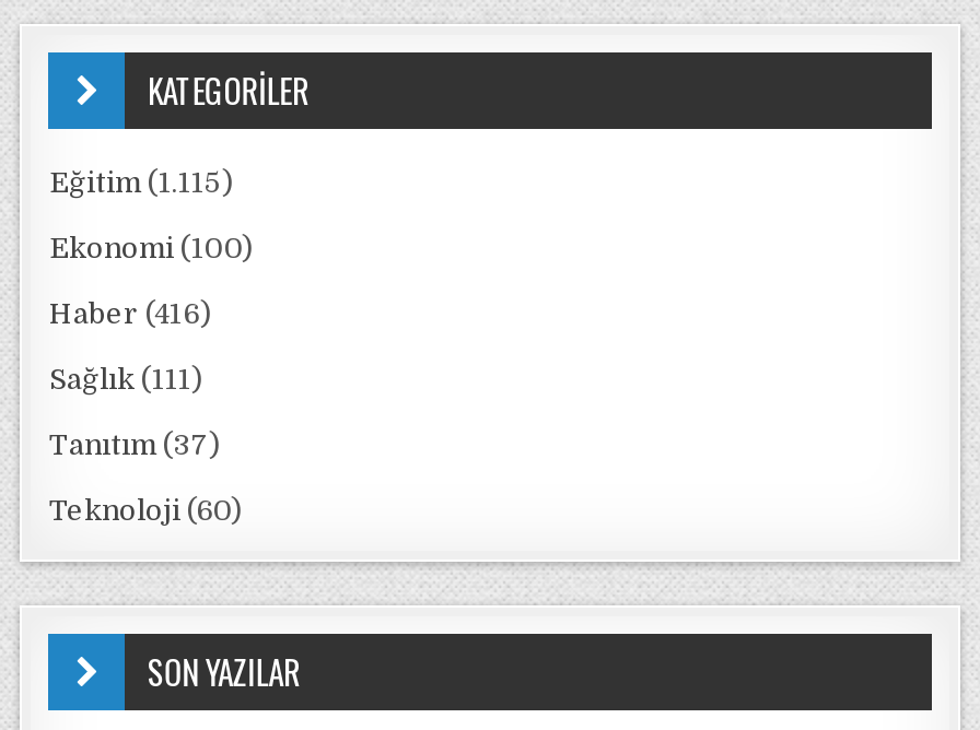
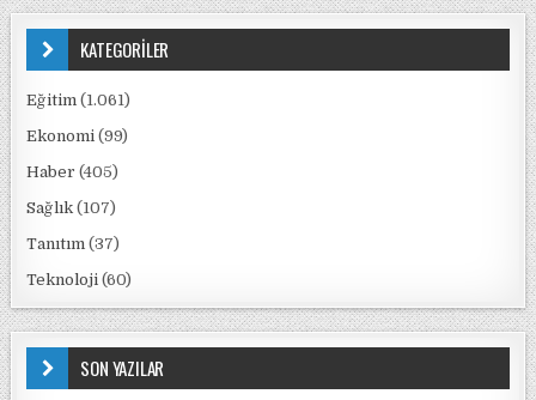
- Eğitim (1.115)
+ Eğitim (1.061)

- Ekonomi (100)
+ Ekonomi (99)

- Haber (416)
+ Haber (405)

- Sağlık (111)
+ Sağlık (107)
